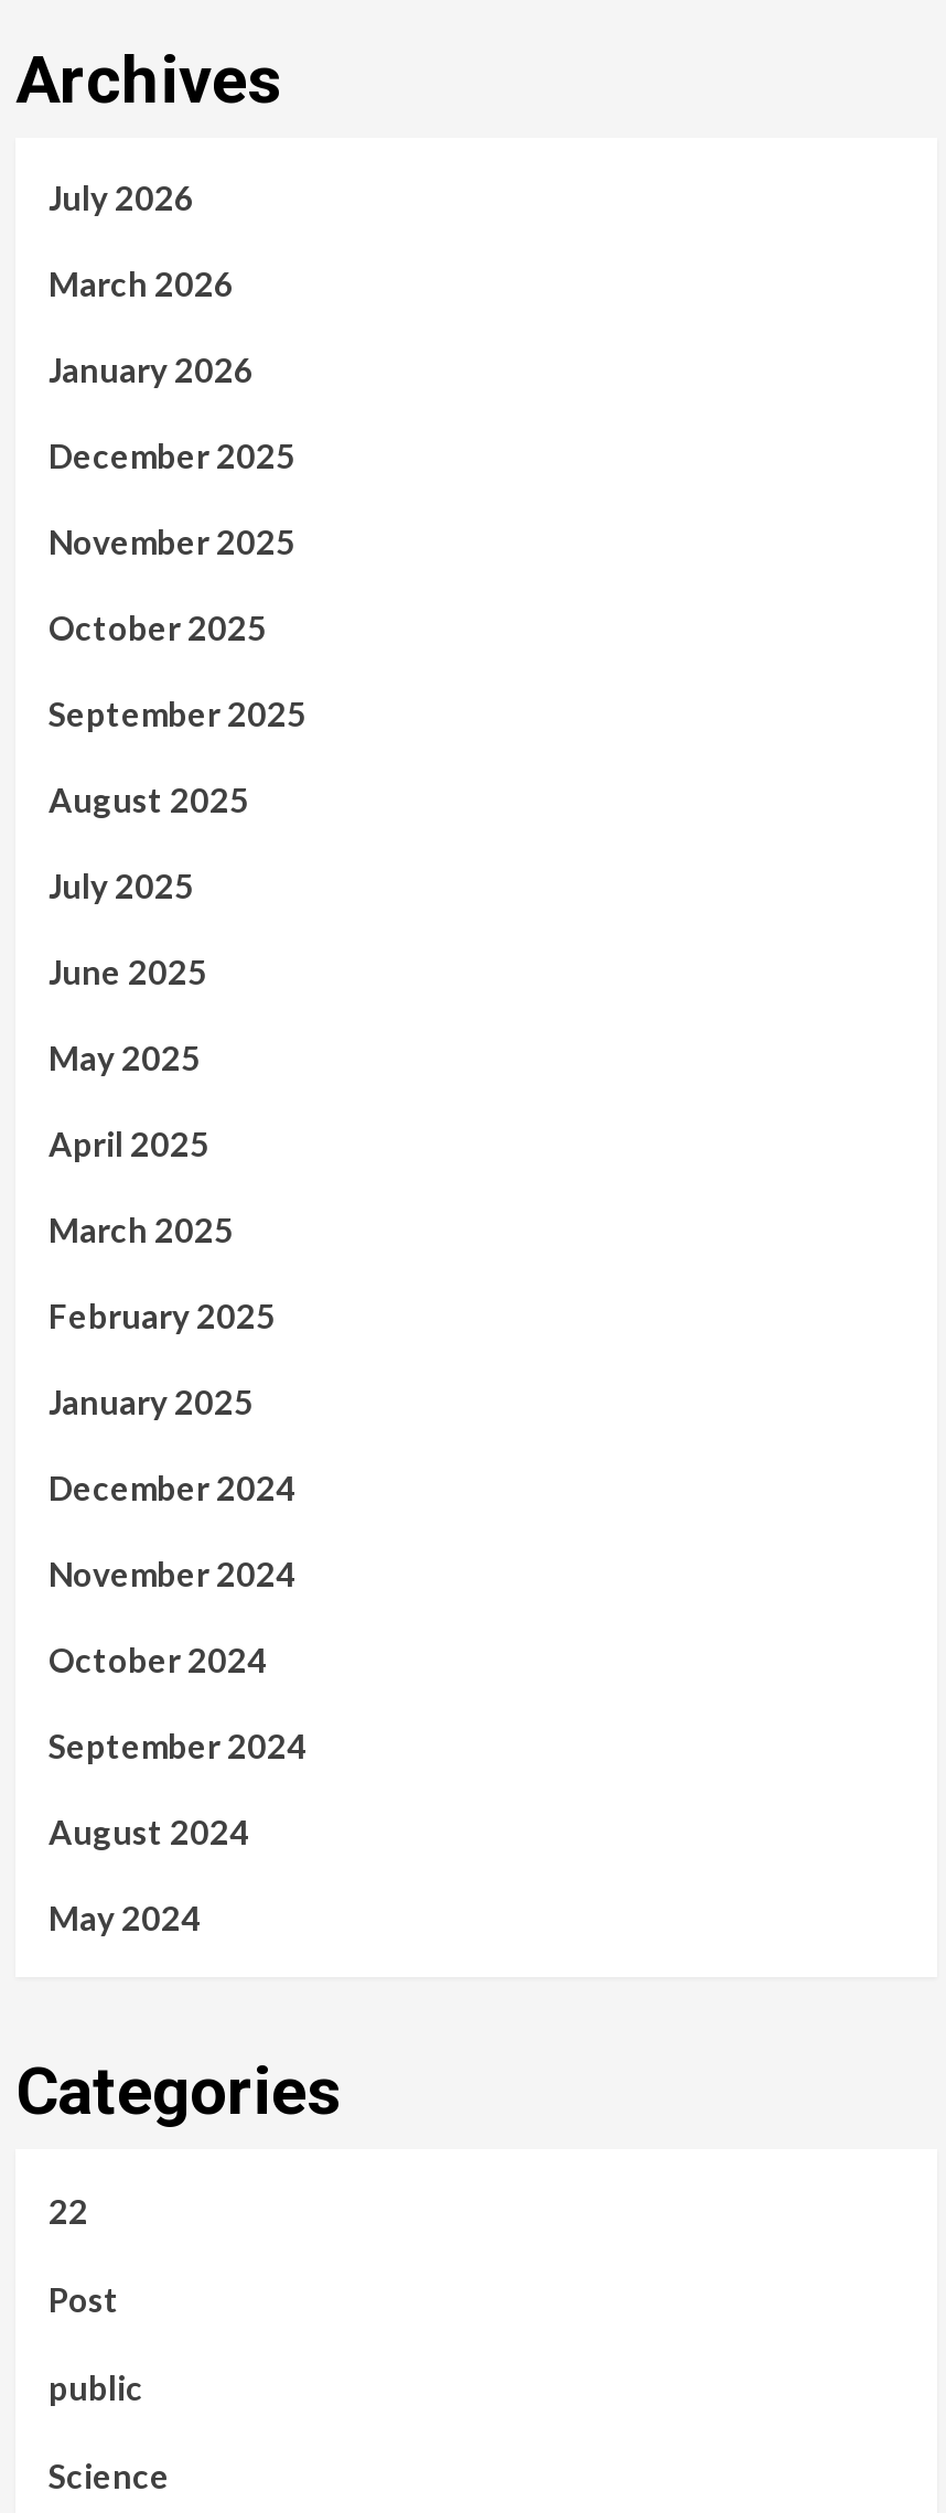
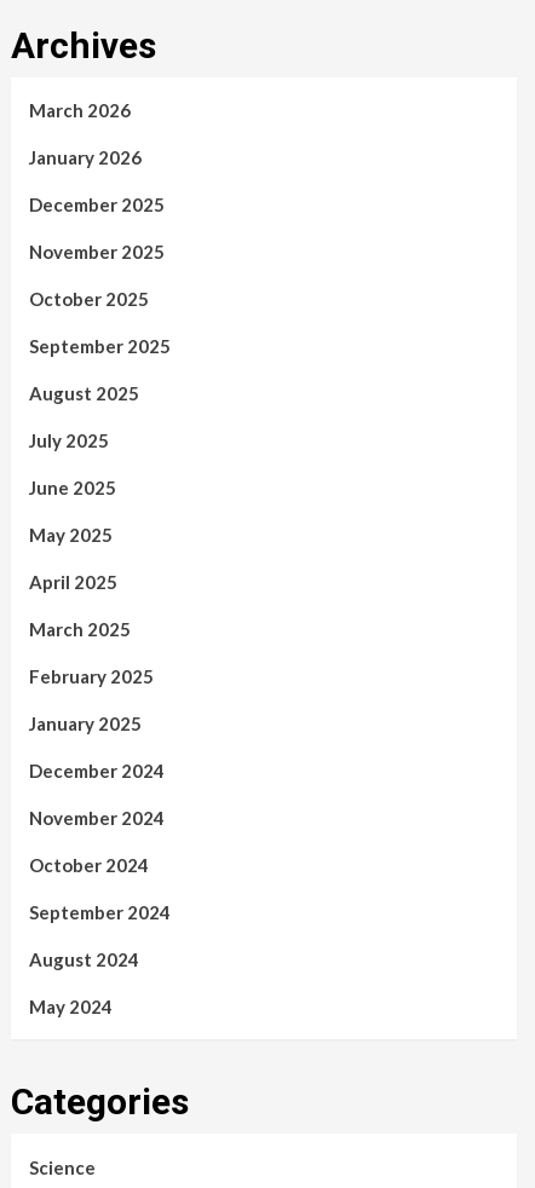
- July 2026

- 22
- Post
- public
